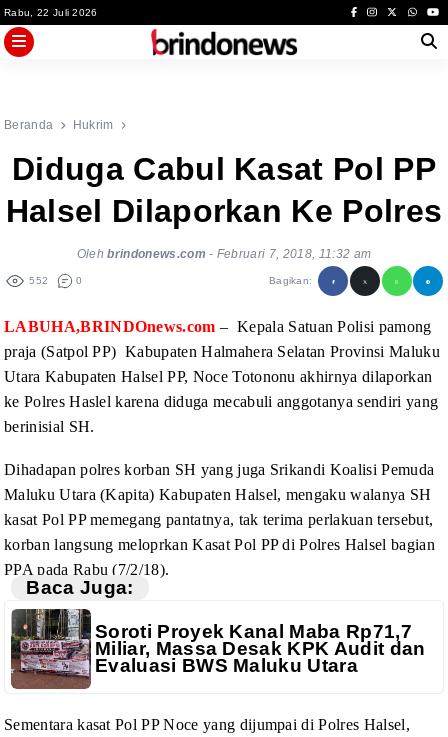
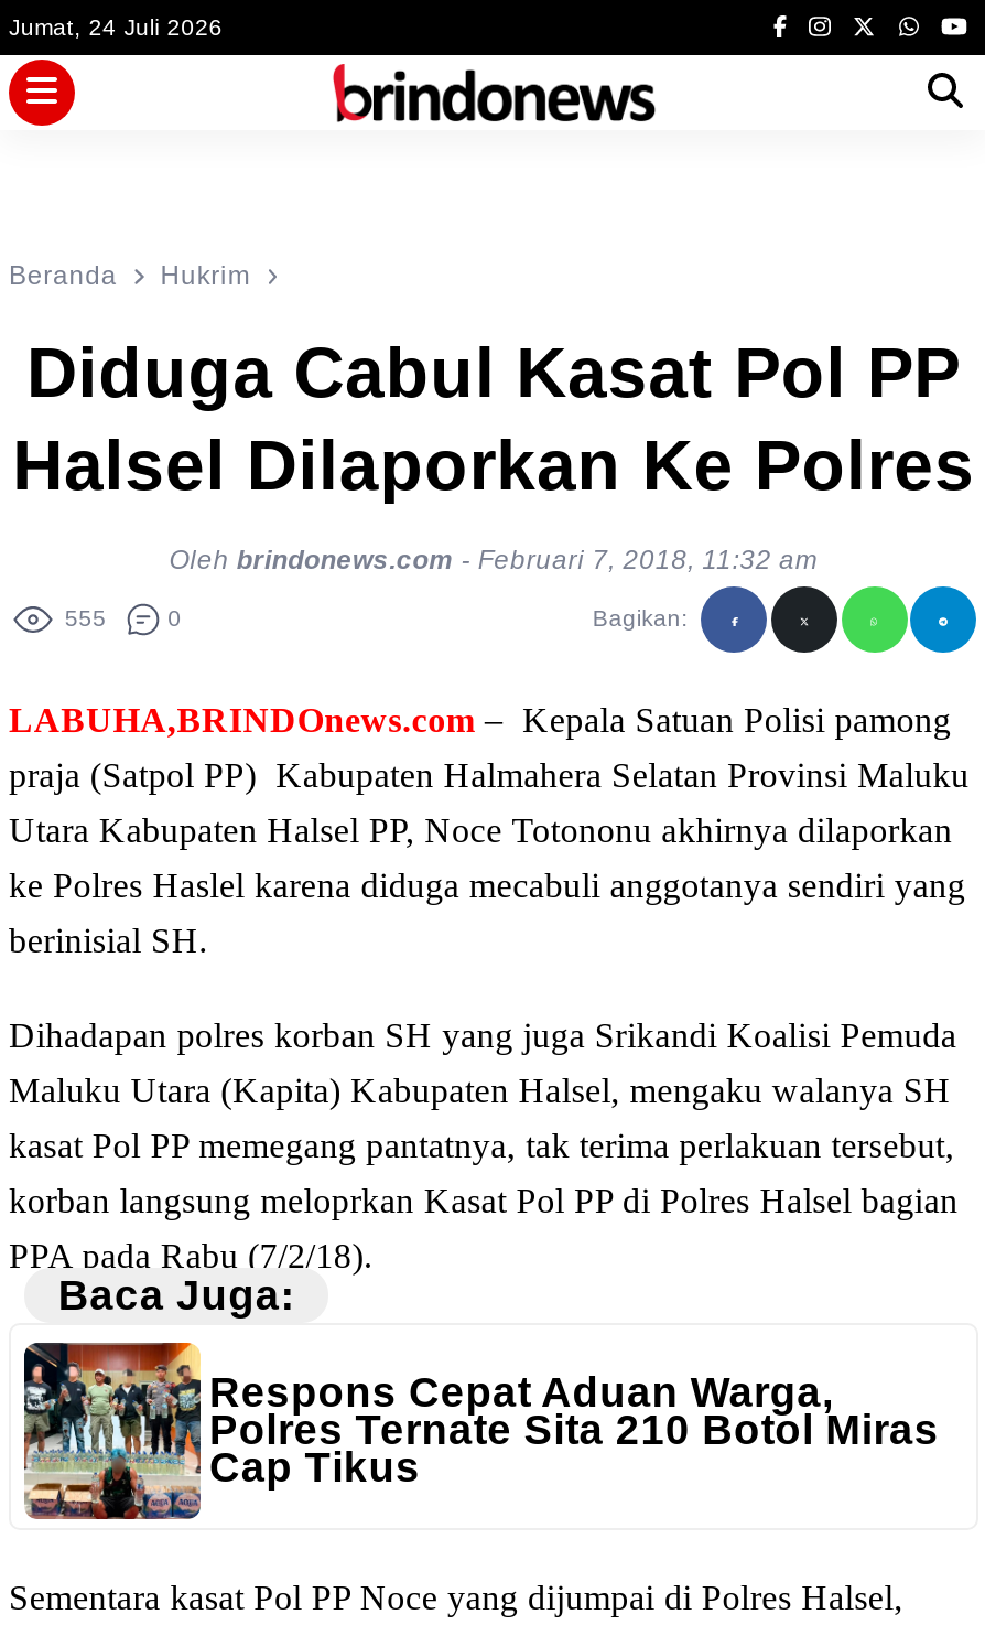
- Rabu, 22 Juli 2026
+ Jumat, 24 Juli 2026

- 552 0
+ 555 0

- [image]
- Soroti Proyek Kanal Maba Rp71,7
- Miliar, Massa Desak KPK Audit dan
- Evaluasi BWS Maluku Utara
+ [image]
+ Respons Cepat Aduan Warga,
+ Polres Ternate Sita 210 Botol Miras
+ Cap Tikus
